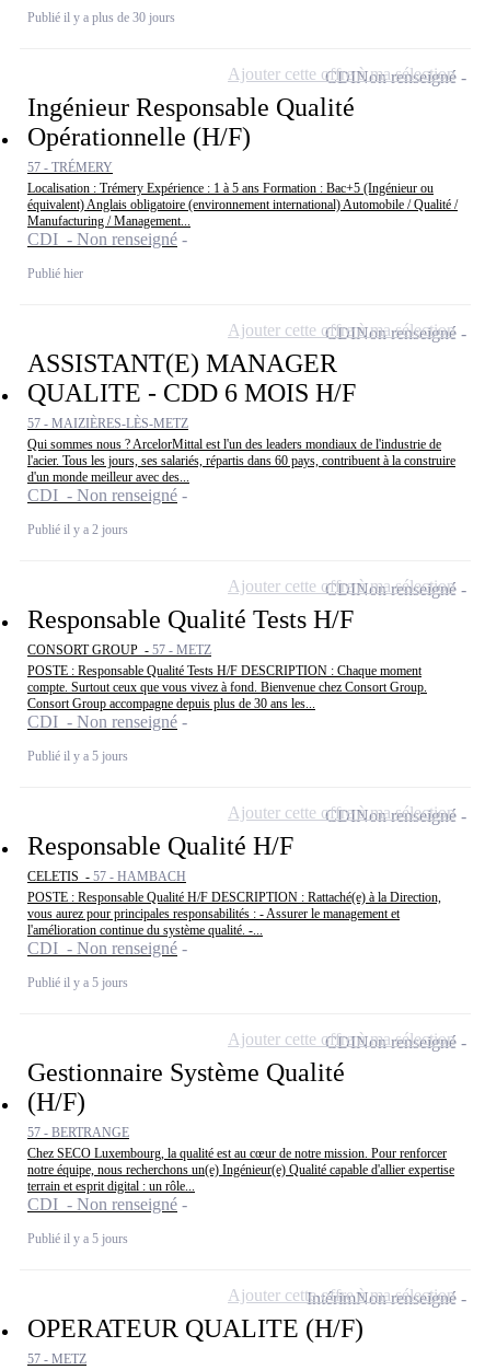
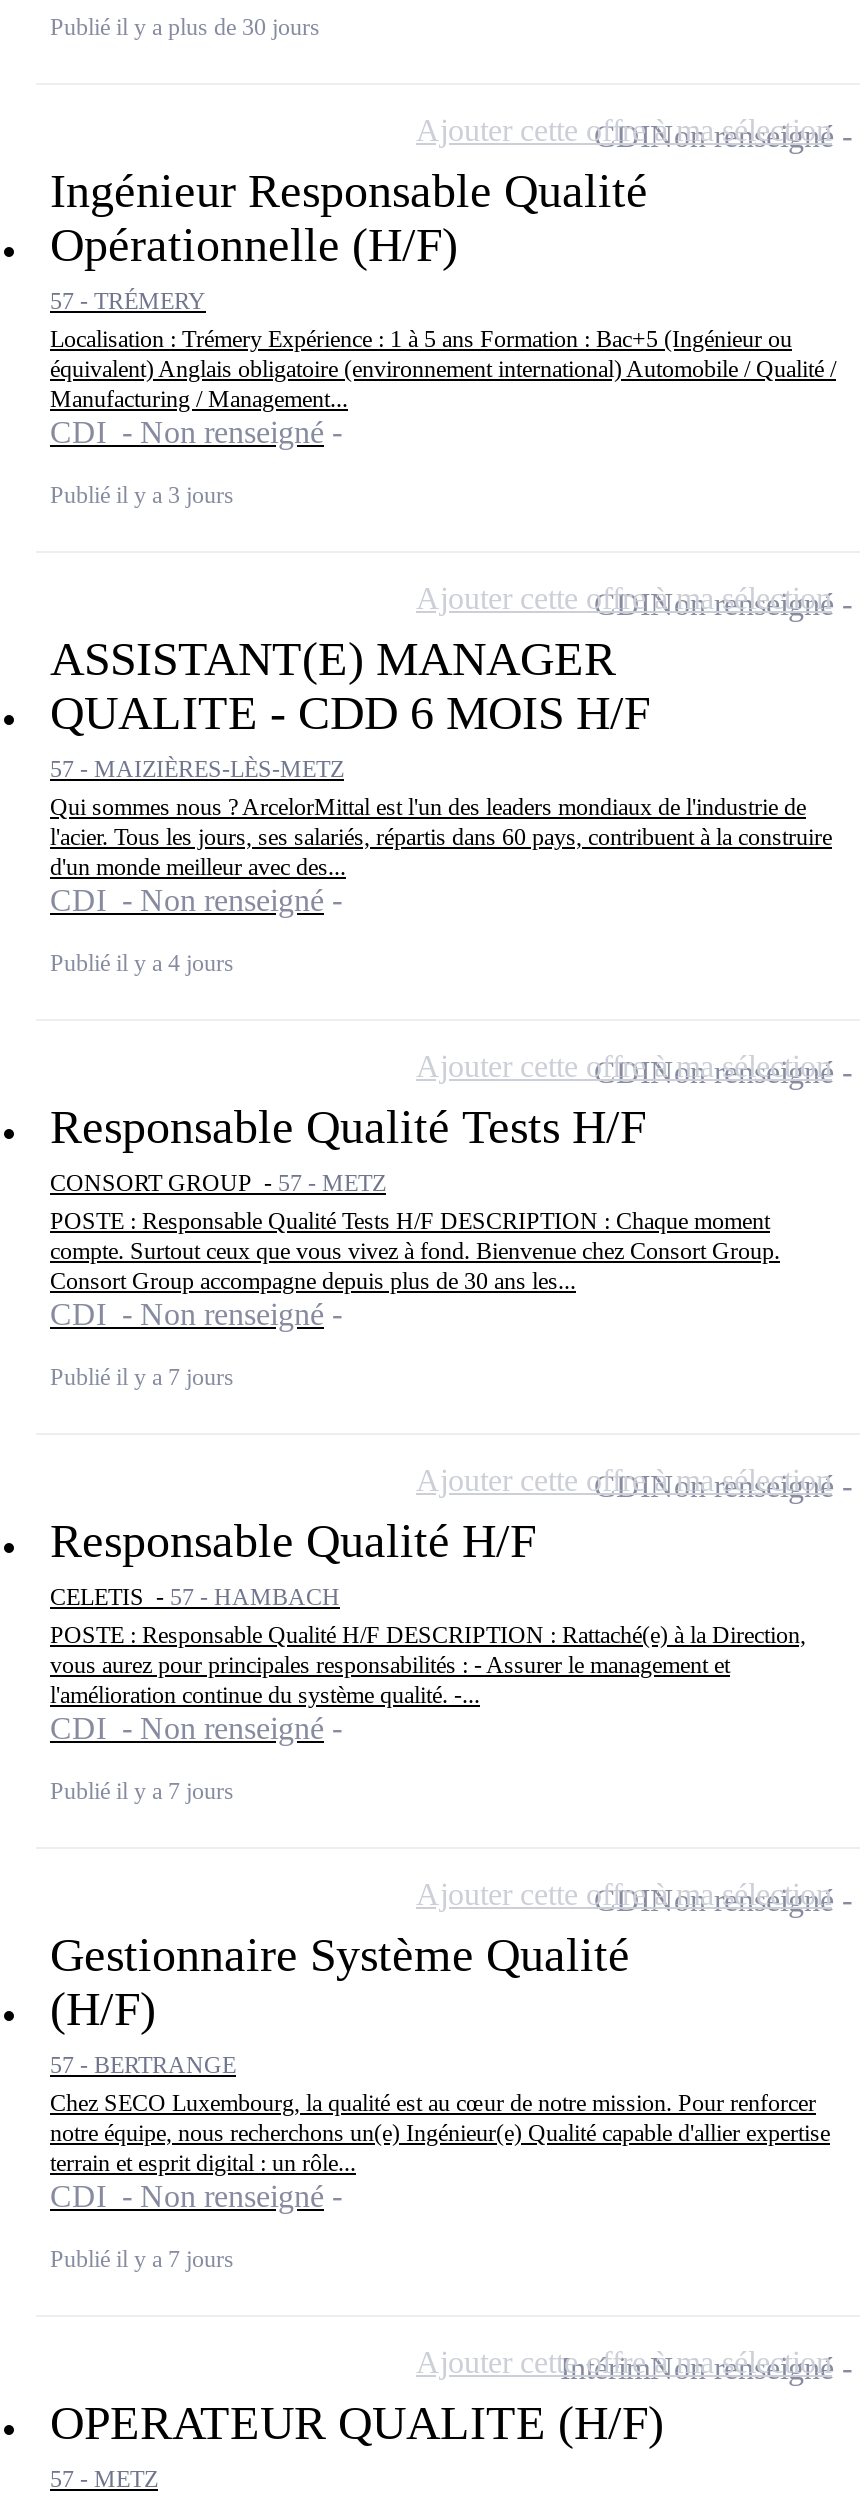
- Publié hier
+ Publié il y a 3 jours

- Publié il y a 2 jours
+ Publié il y a 4 jours

- Publié il y a 5 jours
+ Publié il y a 7 jours

- Publié il y a 5 jours
+ Publié il y a 7 jours

- Publié il y a 5 jours
+ Publié il y a 7 jours
